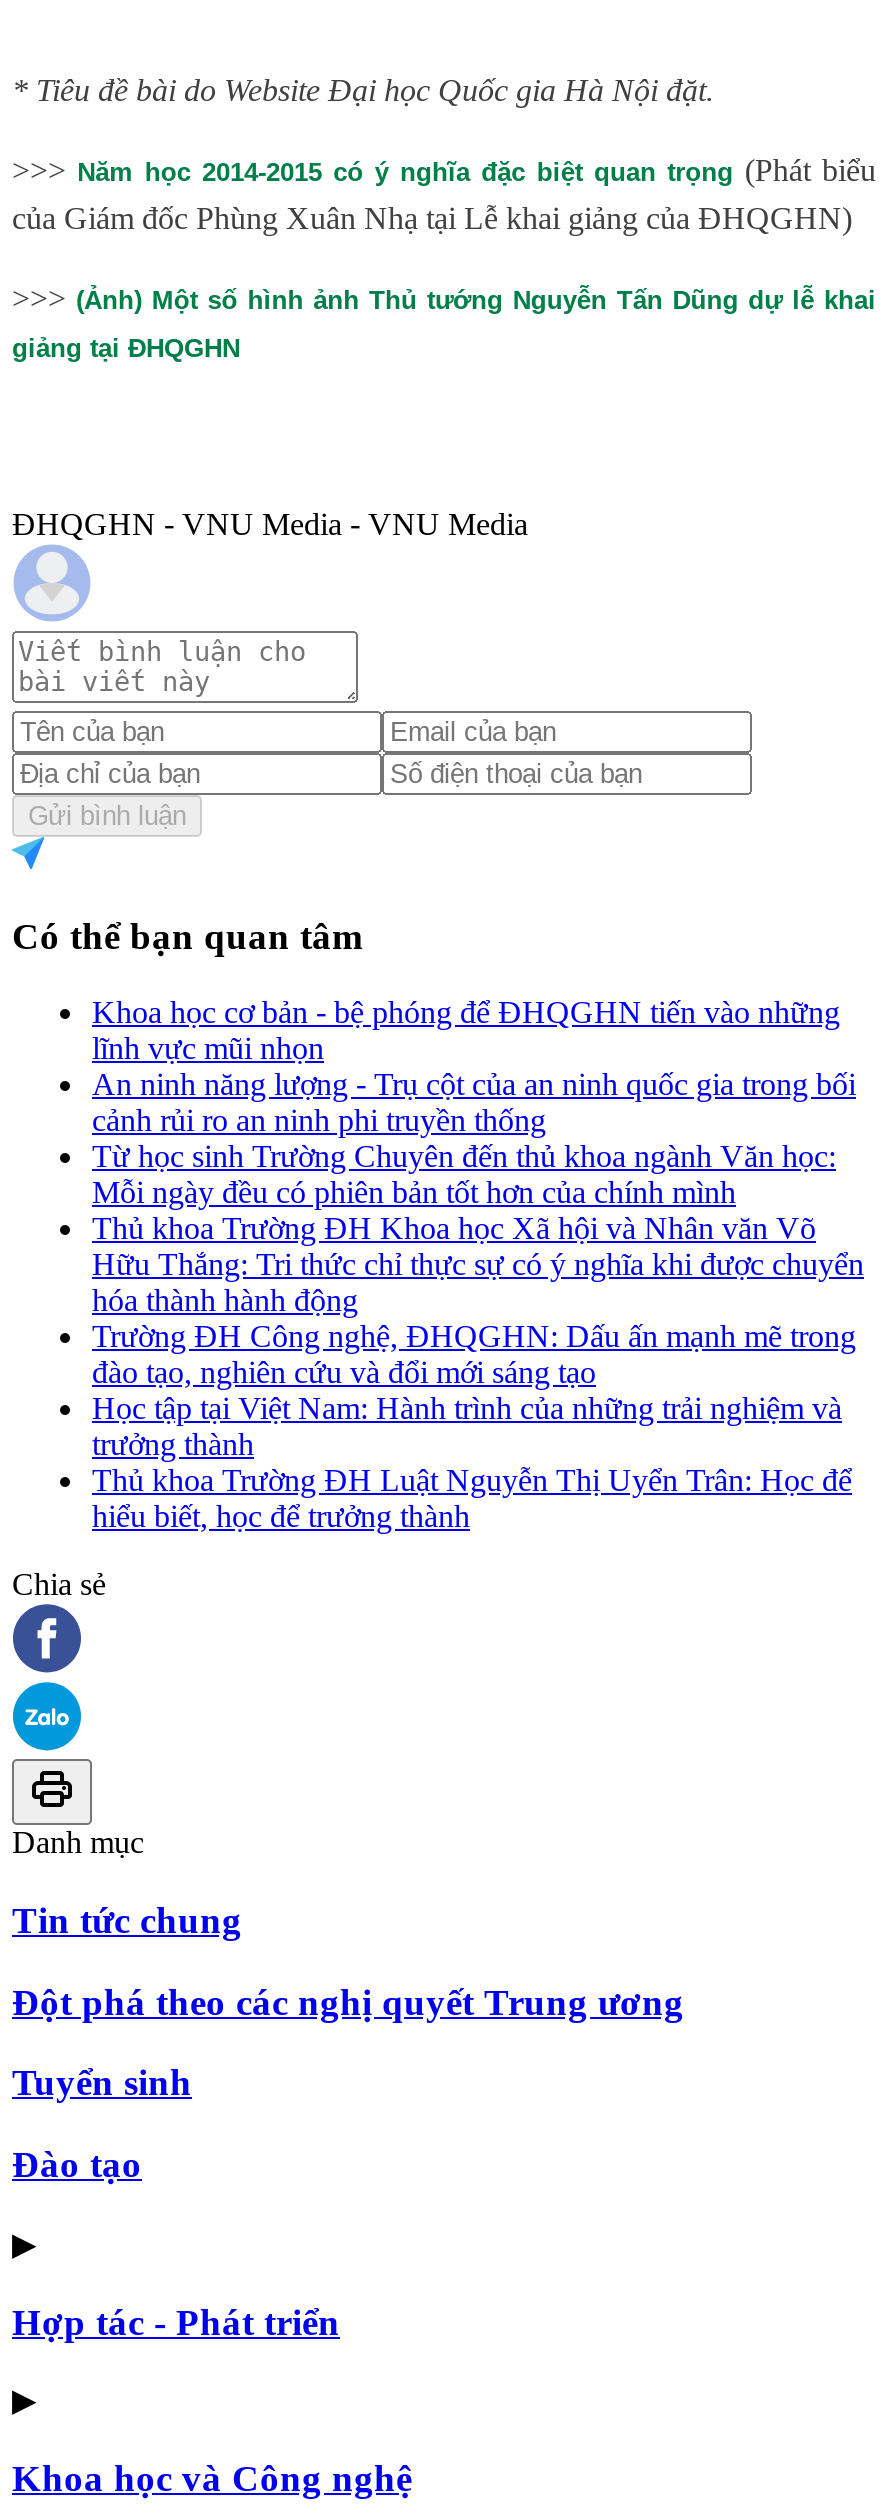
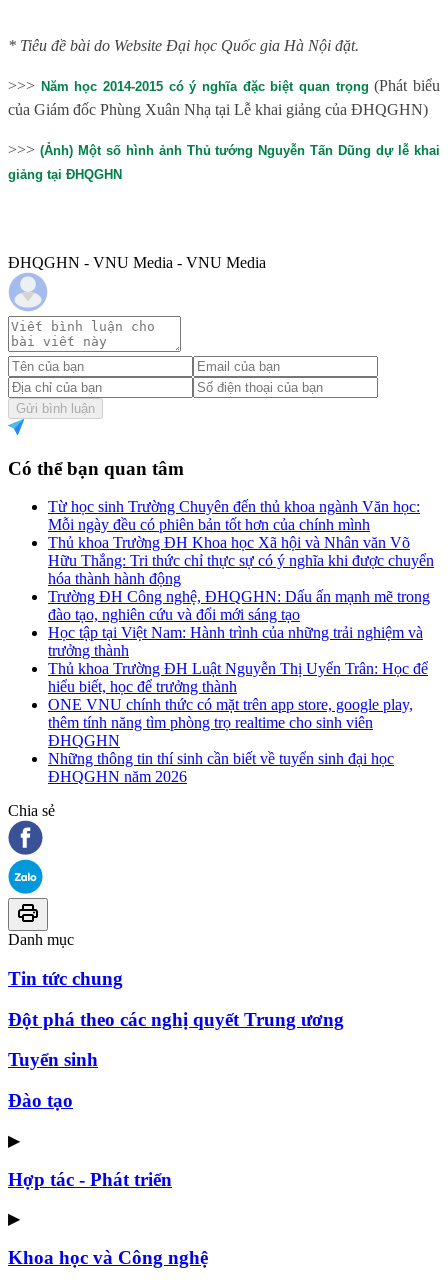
- Khoa học cơ bản - bệ phóng để ĐHQGHN tiến vào những
- lĩnh vực mũi nhọn
- An ninh năng lượng - Trụ cột của an ninh quốc gia trong bối
- cảnh rủi ro an ninh phi truyền thống

moved up: Từ học sinh Trường Chuyên đến thủ khoa ngành Văn học: | Mỗi ngày đều có phiên bản tốt hơn của chính mình | Thủ khoa Trường ĐH Khoa học Xã hội và Nhân văn Võ | ... | Thủ khoa Trường ĐH Luật Nguyễn Thị Uyển Trân: Học để | hiểu biết, học để trưởng thành

+ ONE VNU chính thức có mặt trên app store, google play,
+ thêm tính năng tìm phòng trọ realtime cho sinh viên
+ ĐHQGHN
+ Những thông tin thí sinh cần biết về tuyển sinh đại học
+ ĐHQGHN năm 2026
